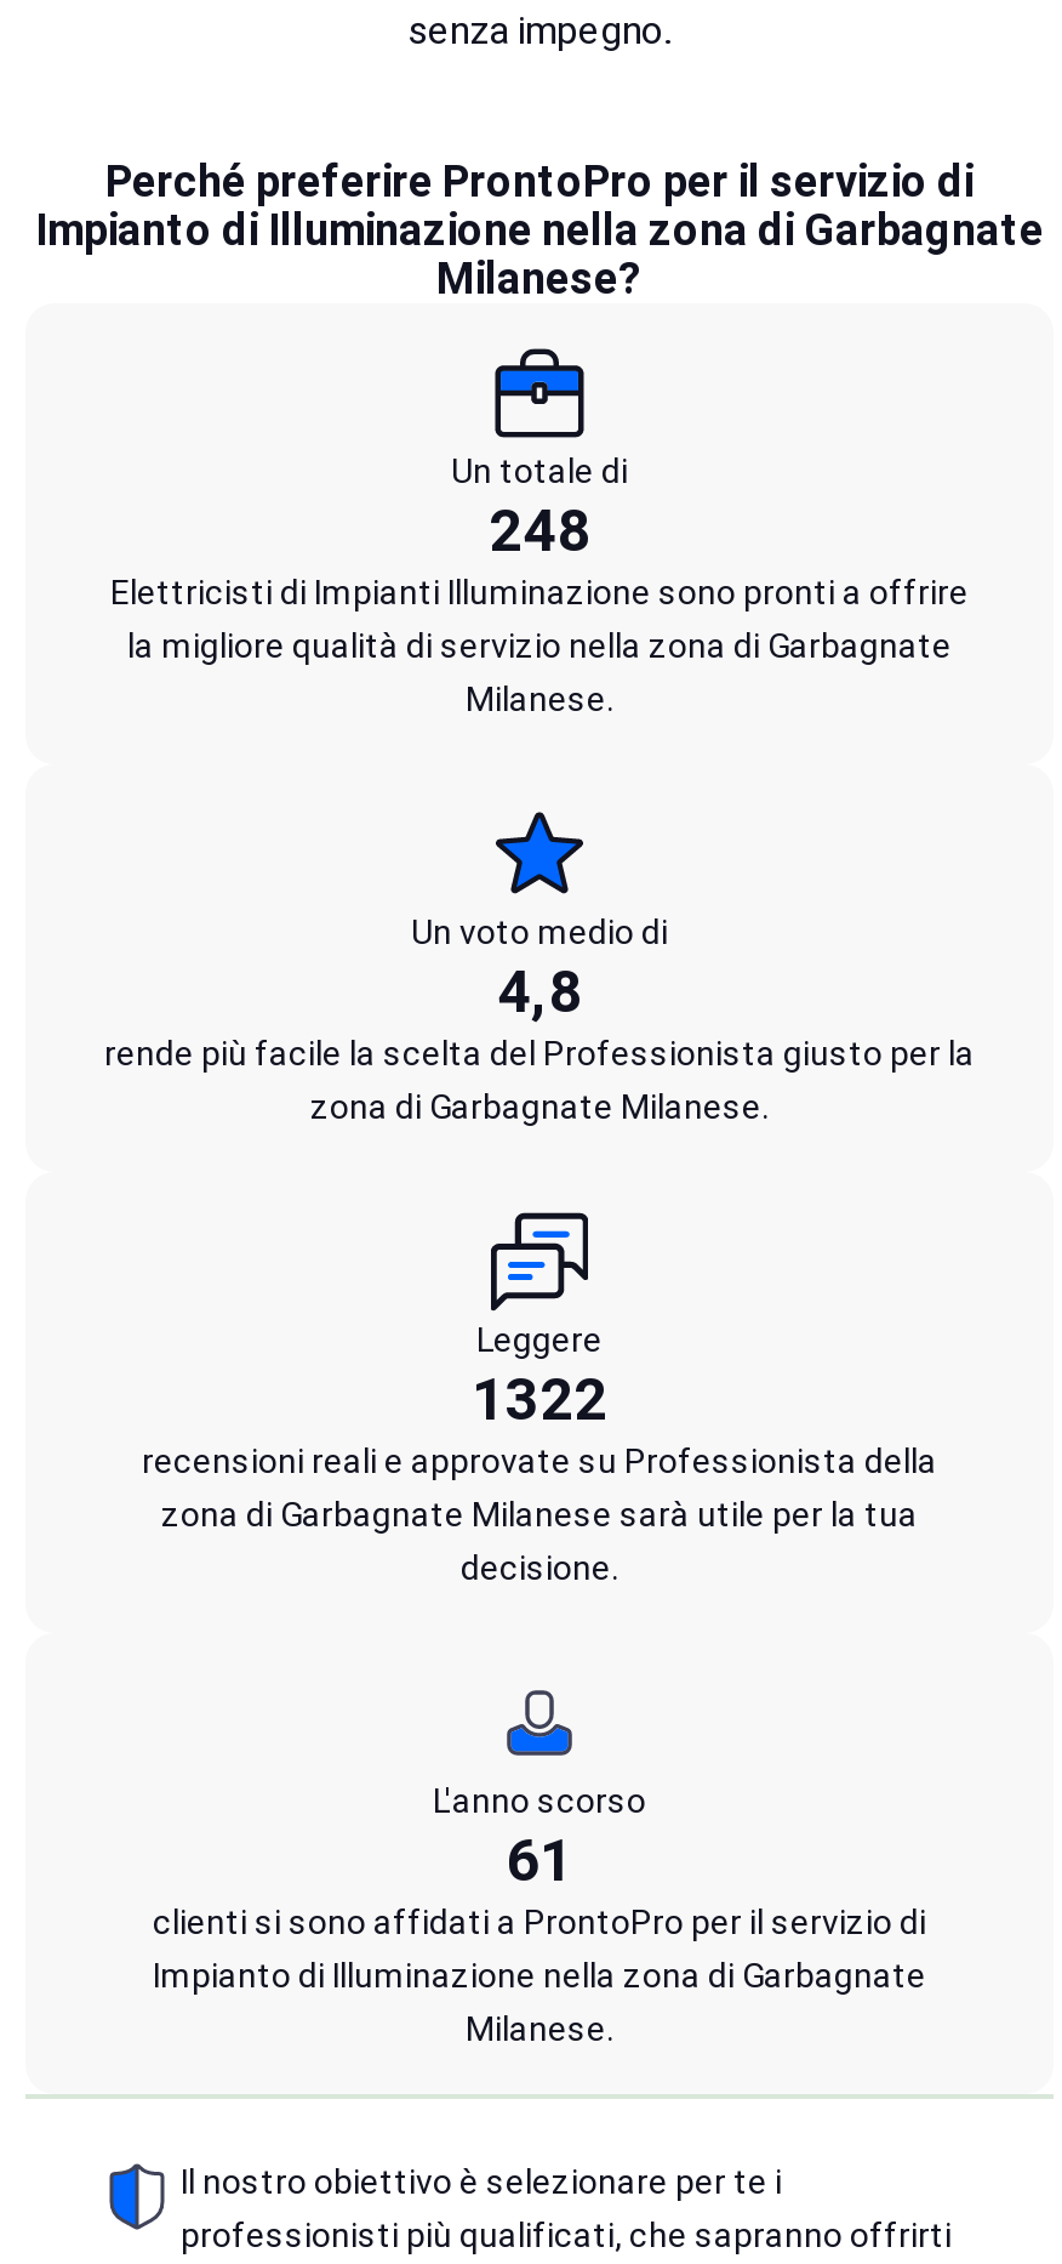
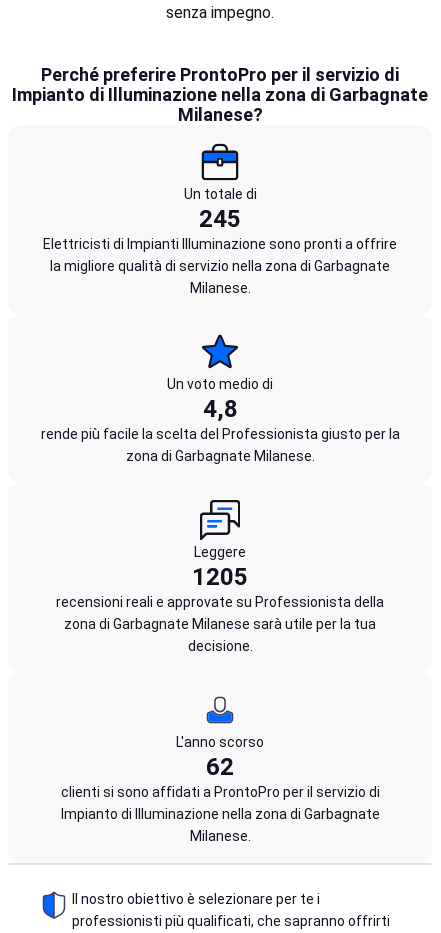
- 248
+ 245

- 1322
+ 1205

- 61
+ 62
